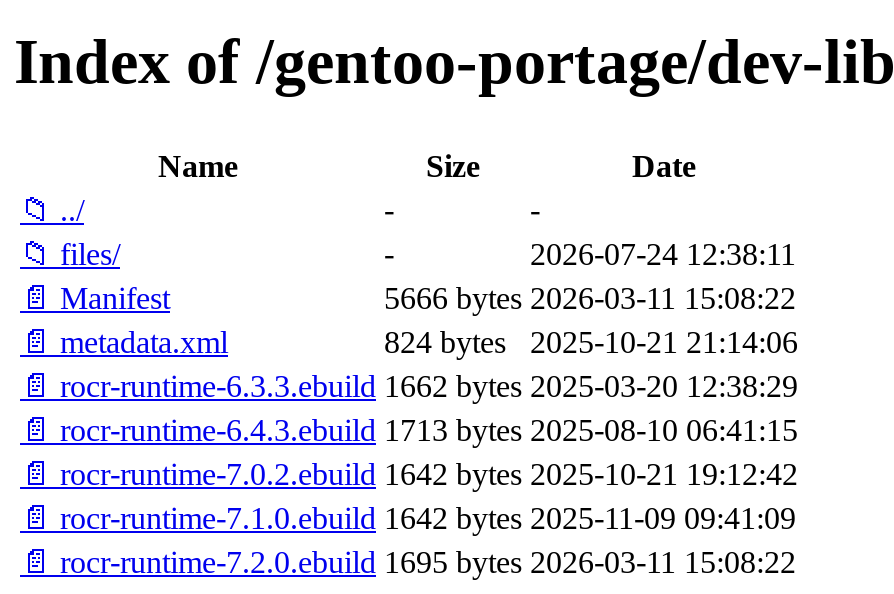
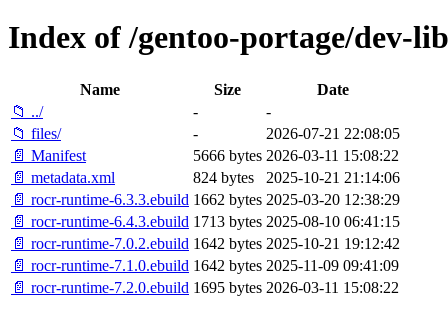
- 2026-07-24 12:38:11
+ 2026-07-21 22:08:05
